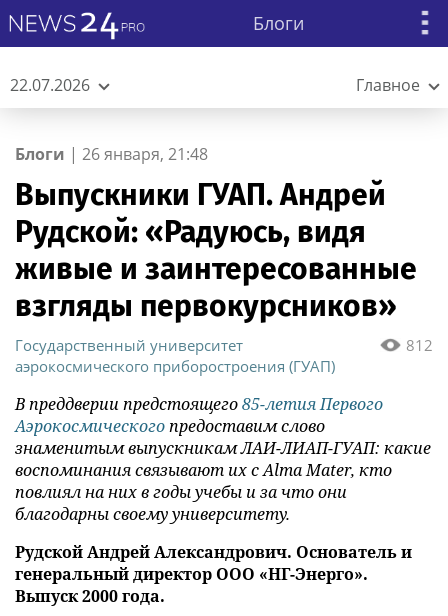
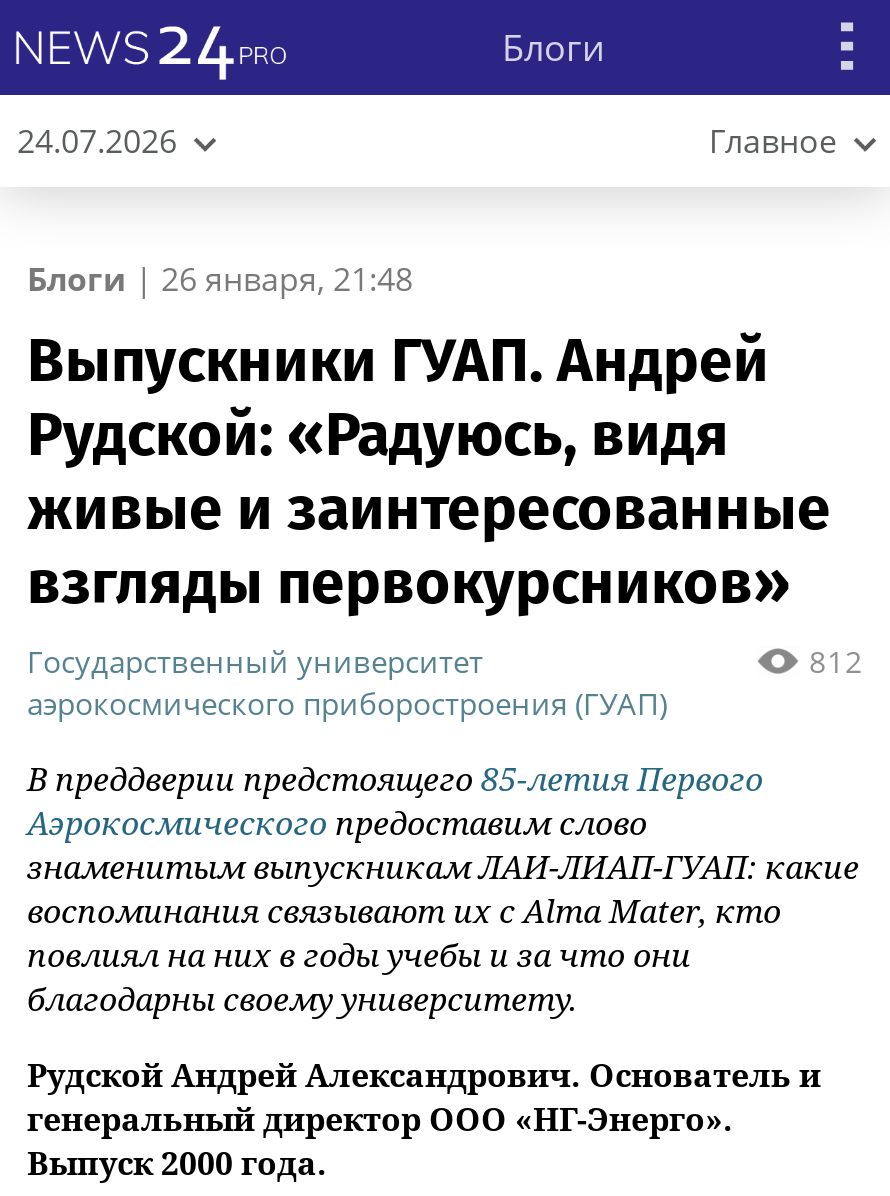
- 22.07.2026
+ 24.07.2026
